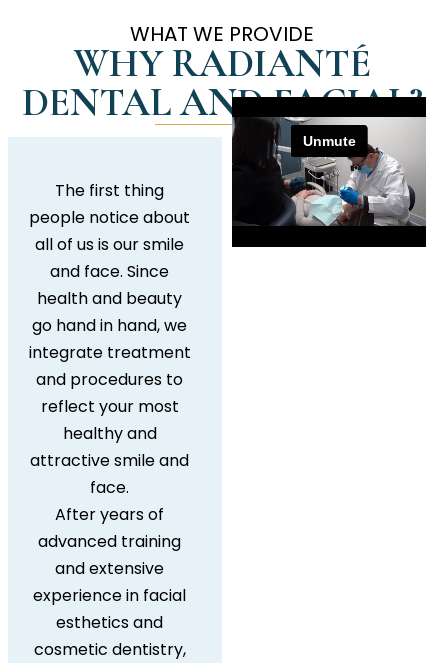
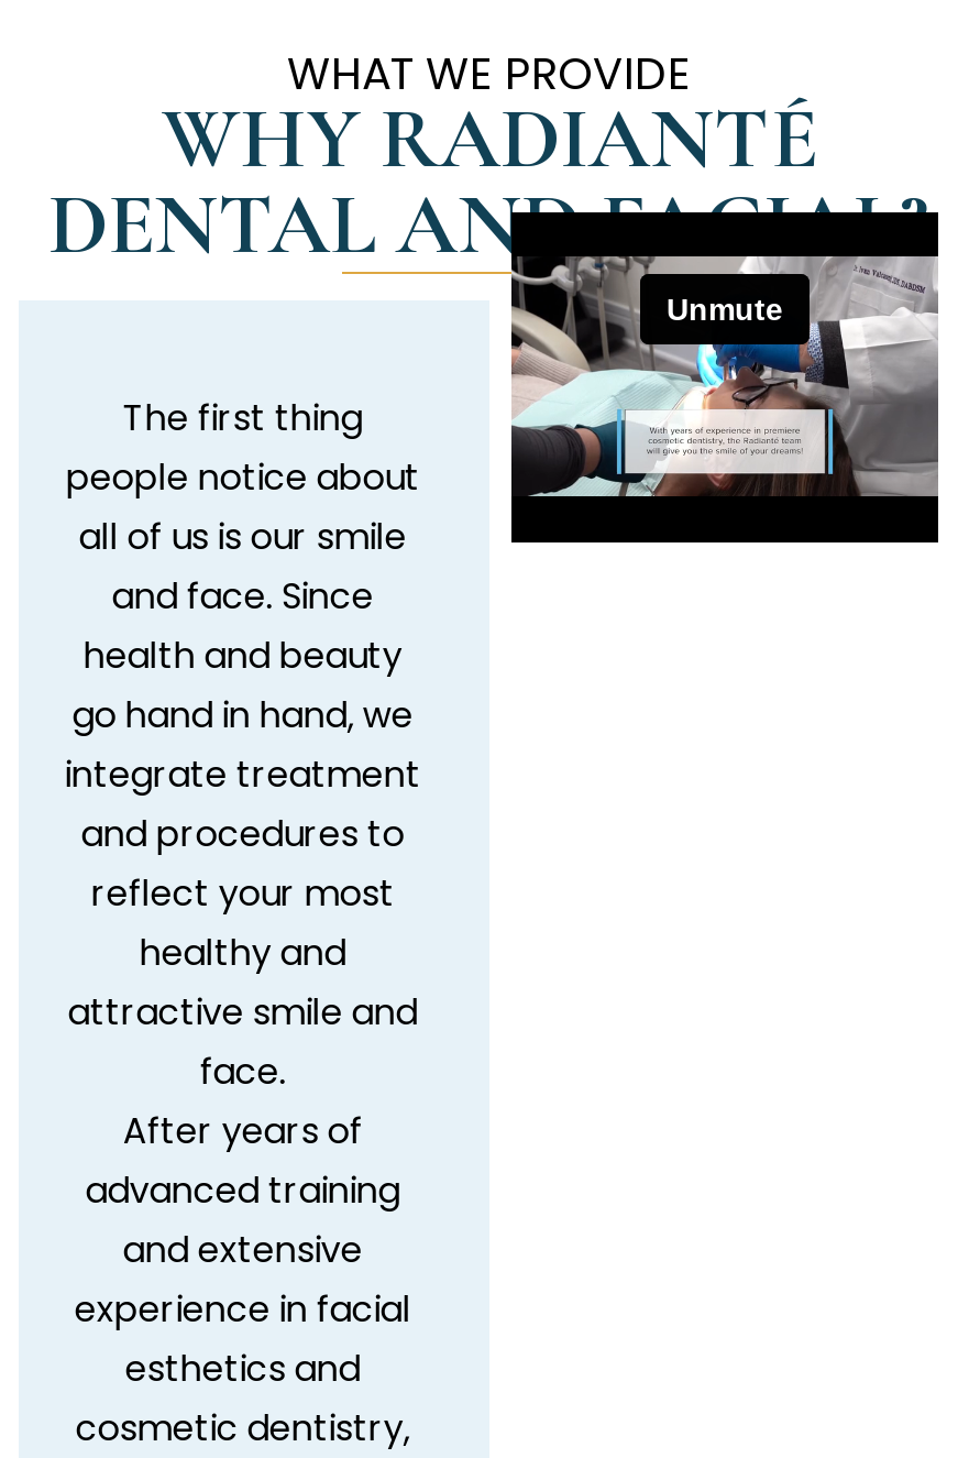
- [image]
+ [image]
